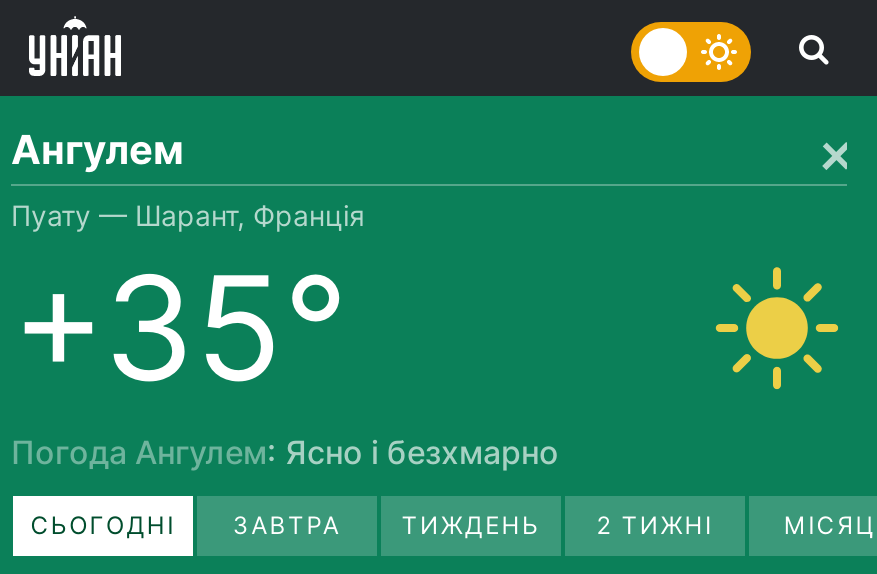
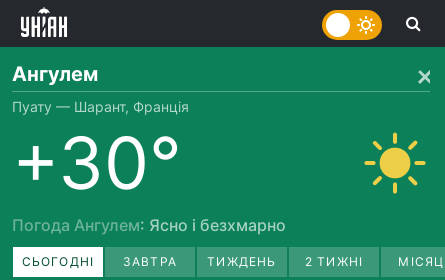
- +35°
+ +30°
